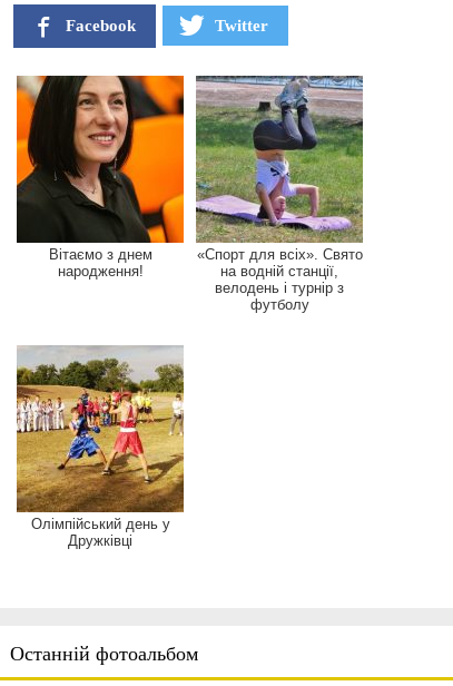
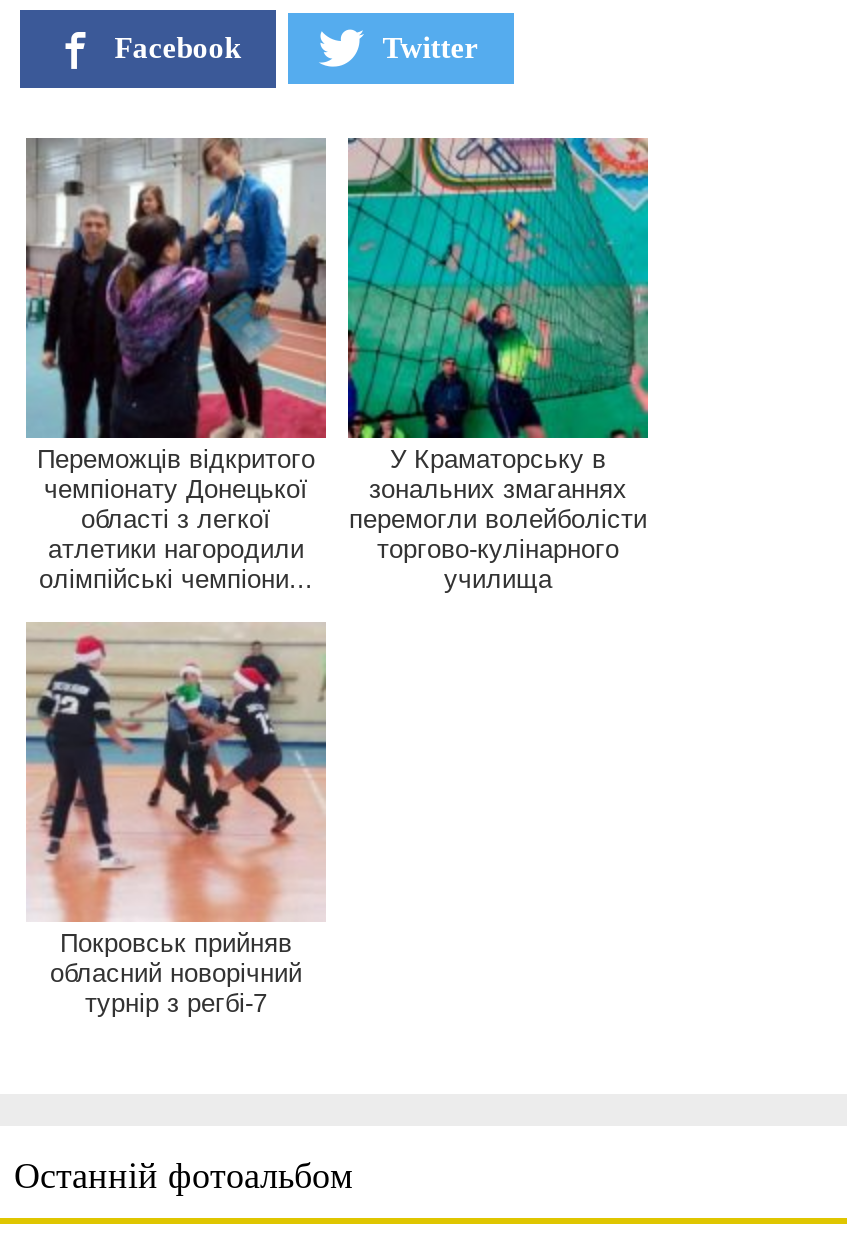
- [image]
- Вітаємо з днем
- народження!
+ [image]
+ Переможців відкритого
+ чемпіонату Донецької
+ області з легкої
+ атлетики нагородили
+ олімпійські чемпіони...

- [image]
- «Спорт для всіх». Свято
- на водній станції,
- велодень і турнір з
- футболу
+ [image]
+ У Краматорську в
+ зональних змаганнях
+ перемогли волейболісти
+ торгово-кулінарного
+ училища

- [image]
- Олімпійський день у
- Дружківці
+ [image]
+ Покровськ прийняв
+ обласний новорічний
+ турнір з регбі-7
